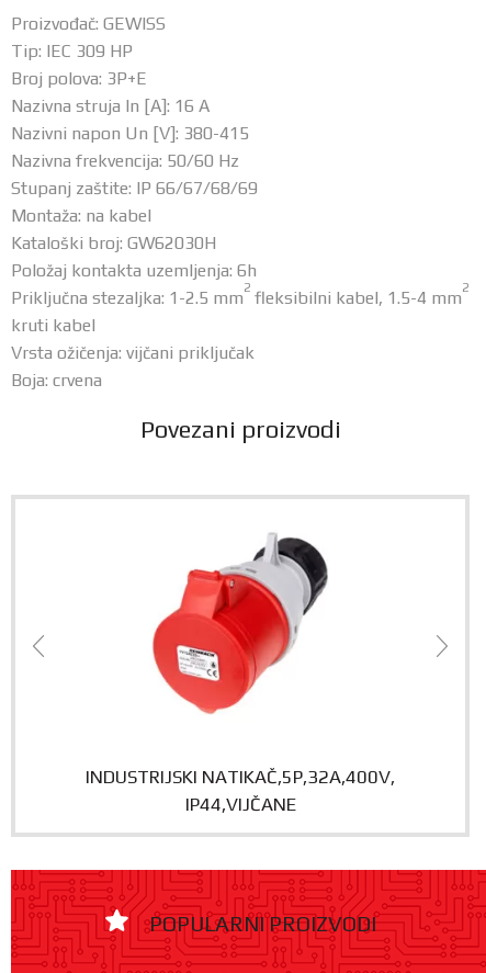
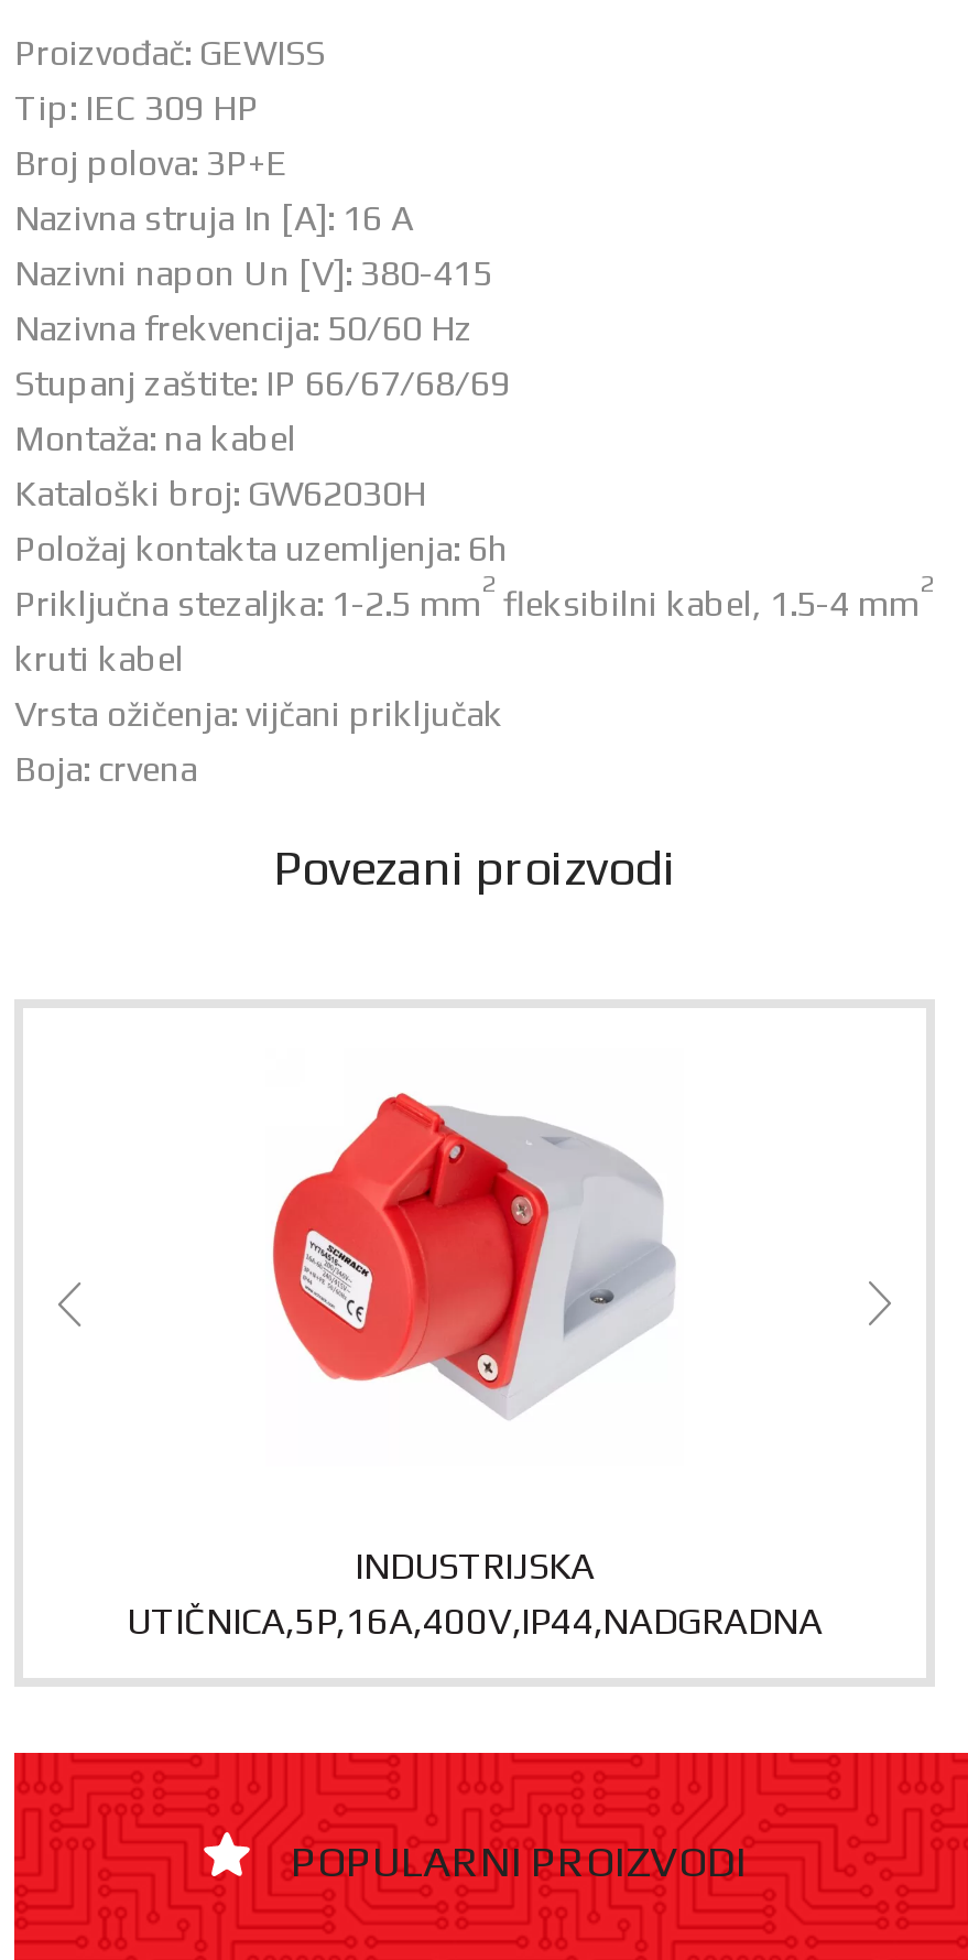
- [image]
+ [image]

- INDUSTRIJSKI NATIKAČ,5P,32A,400V,
- IP44,VIJČANE
+ INDUSTRIJSKA
+ UTIČNICA,5P,16A,400V,IP44,NADGRADNA
